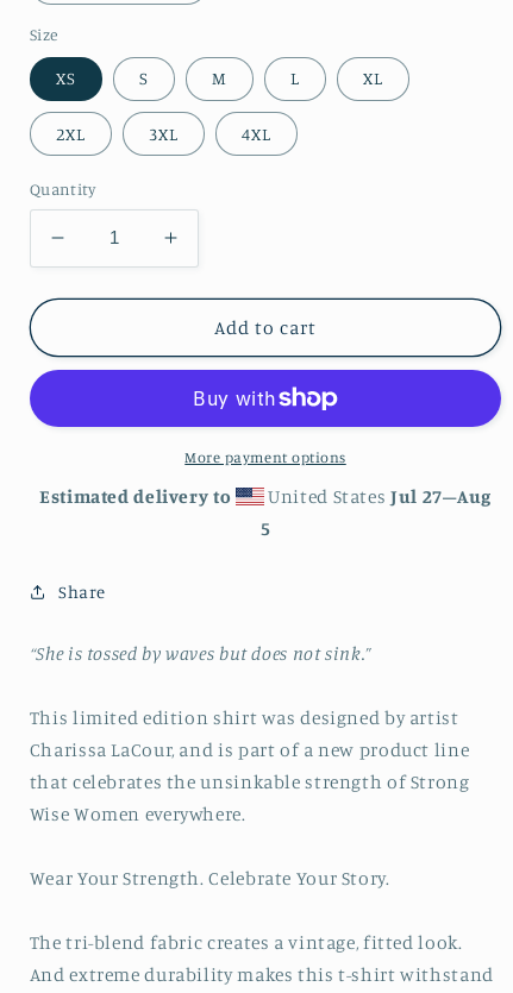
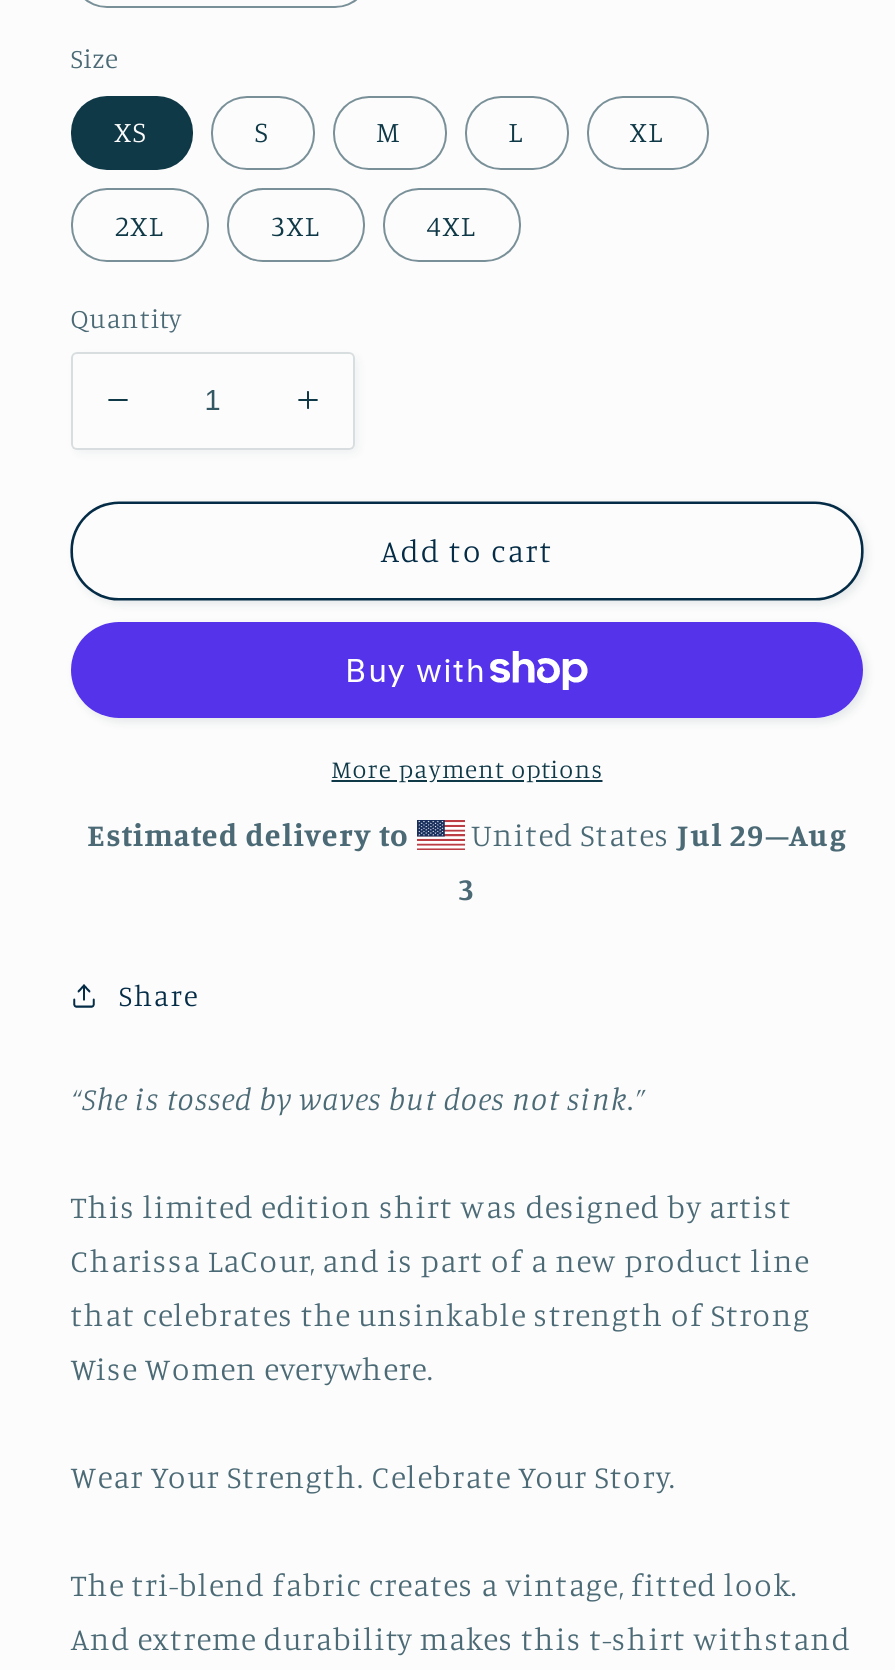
- United States Jul 27–Aug
+ United States Jul 29–Aug

- 5
+ 3
